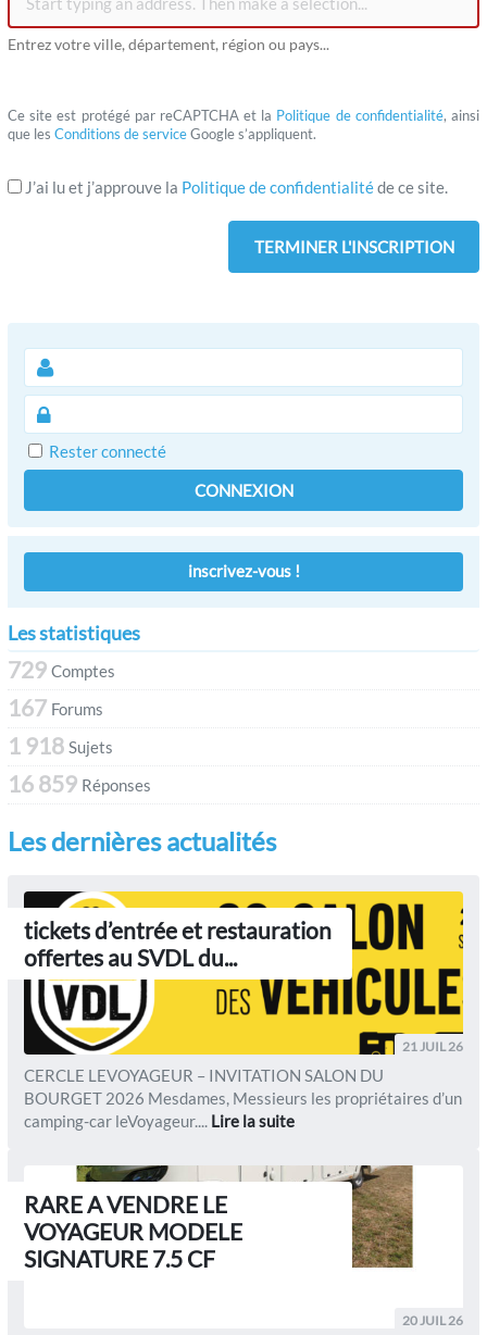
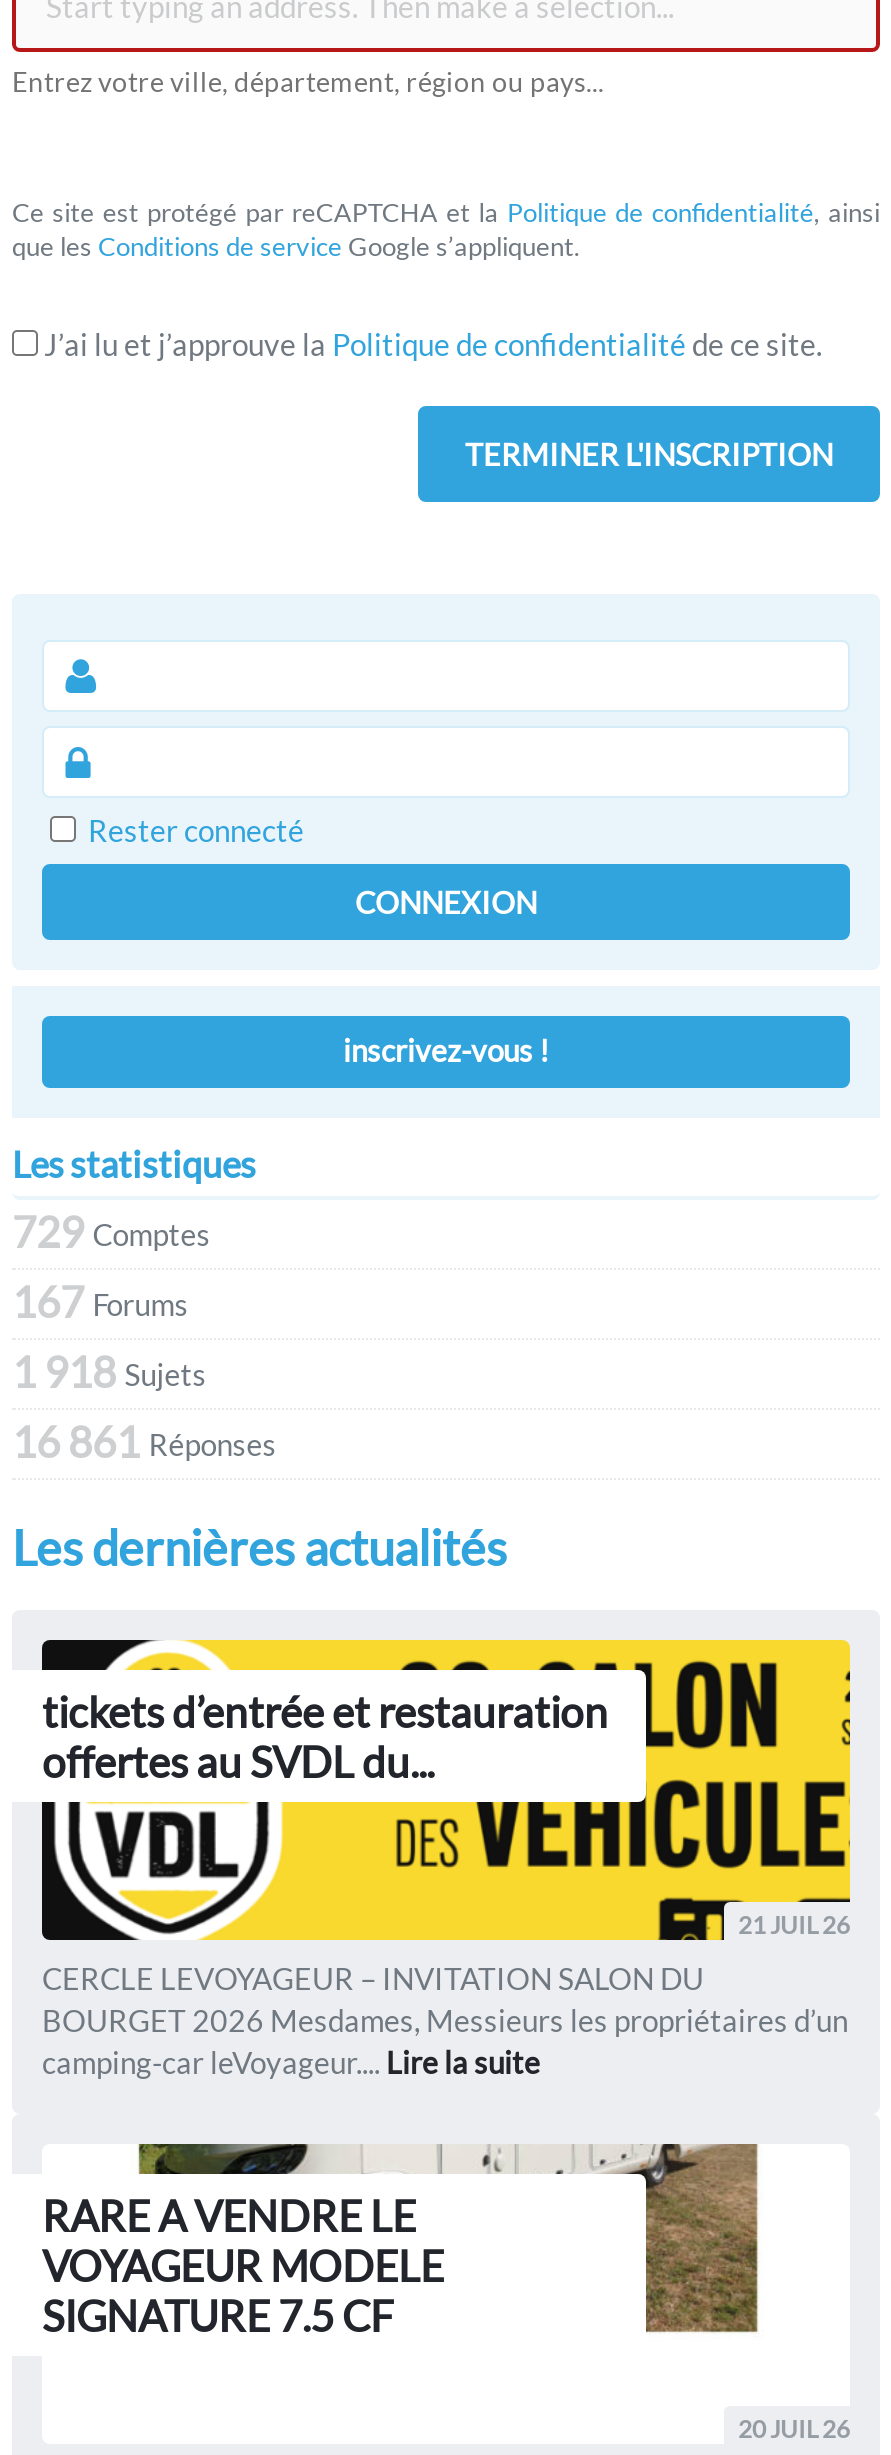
- 16 859 Réponses
+ 16 861 Réponses
